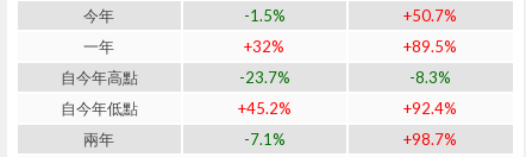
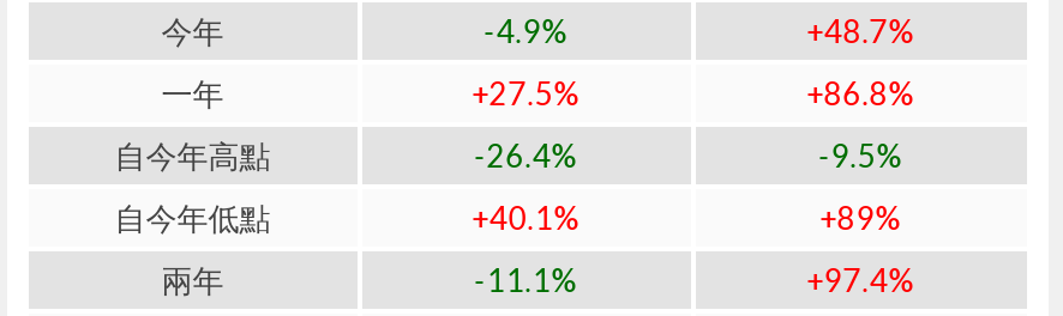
- -1.5%
+ -4.9%

- +50.7%
+ +48.7%

- +32%
+ +27.5%

- +89.5%
+ +86.8%

- -23.7%
+ -26.4%

- -8.3%
+ -9.5%

- +45.2%
+ +40.1%

- +92.4%
+ +89%

- -7.1%
+ -11.1%

- +98.7%
+ +97.4%
